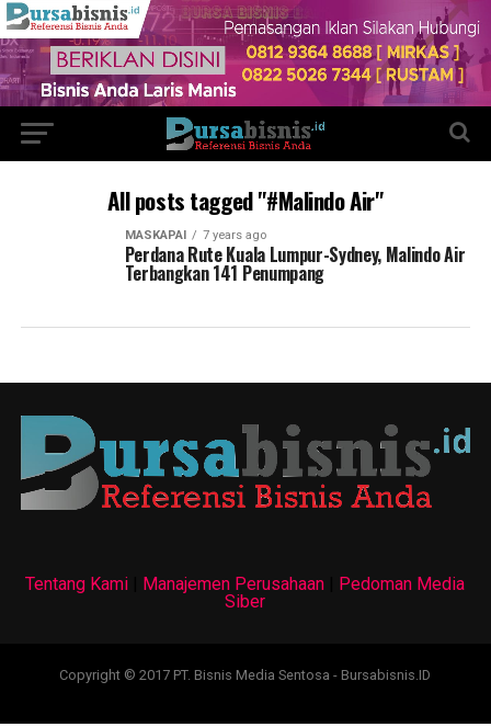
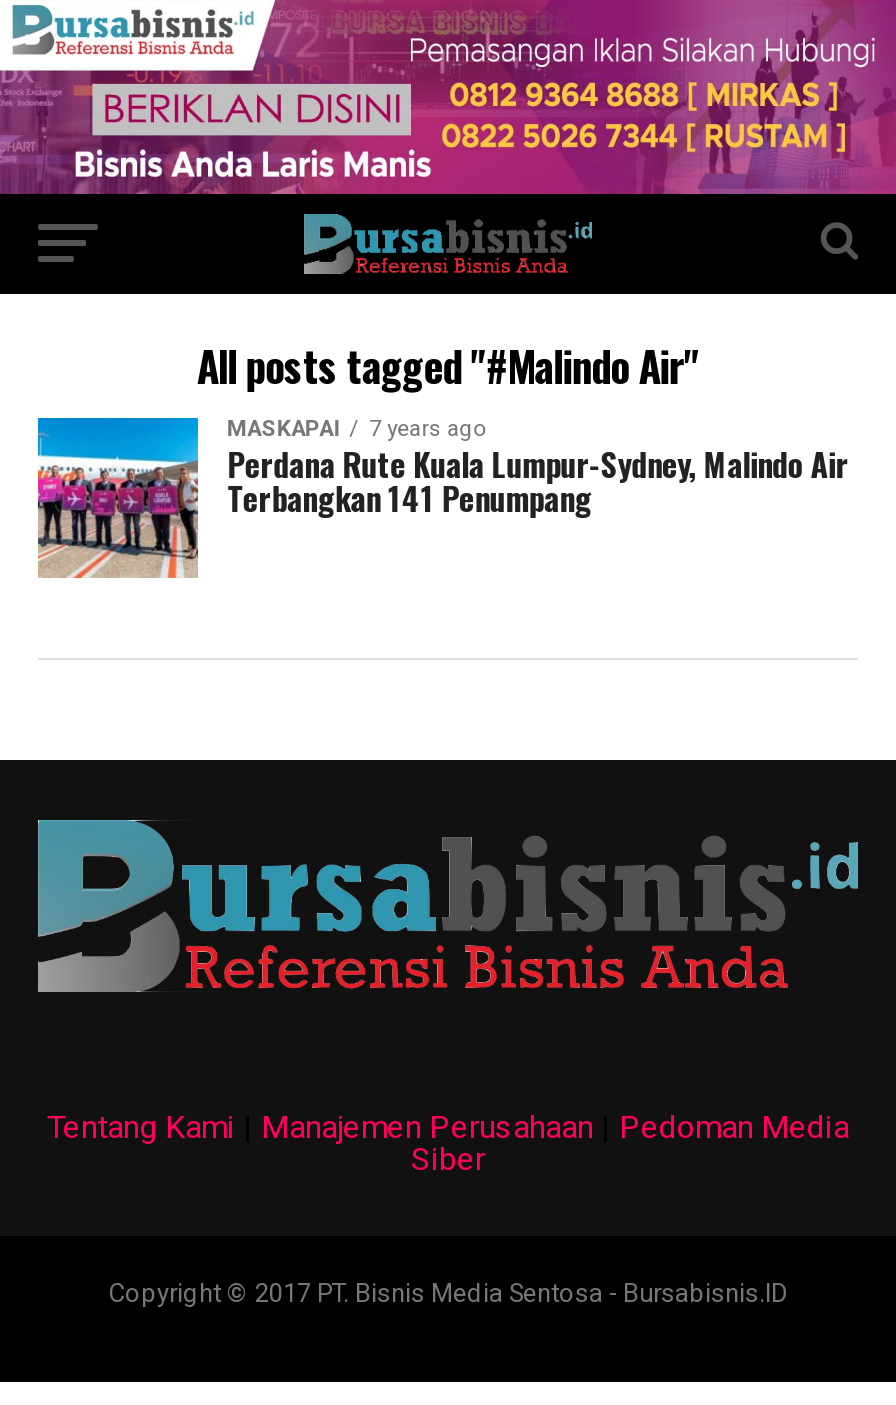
+ [image]
